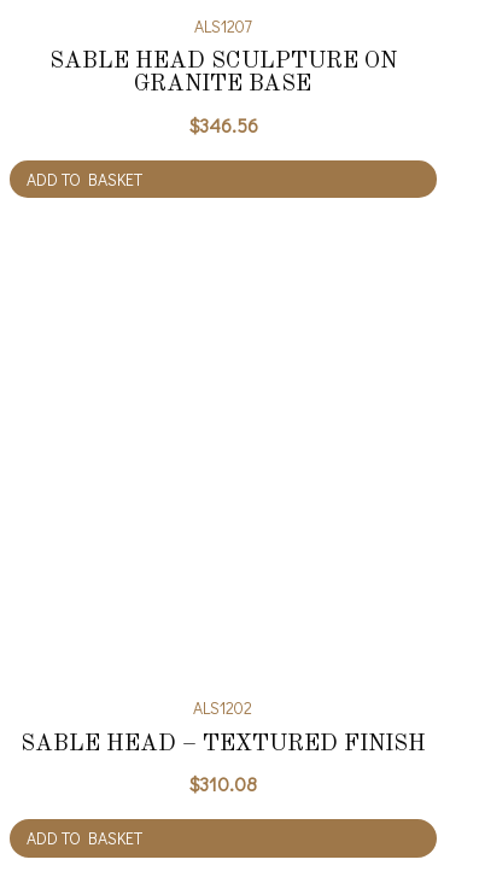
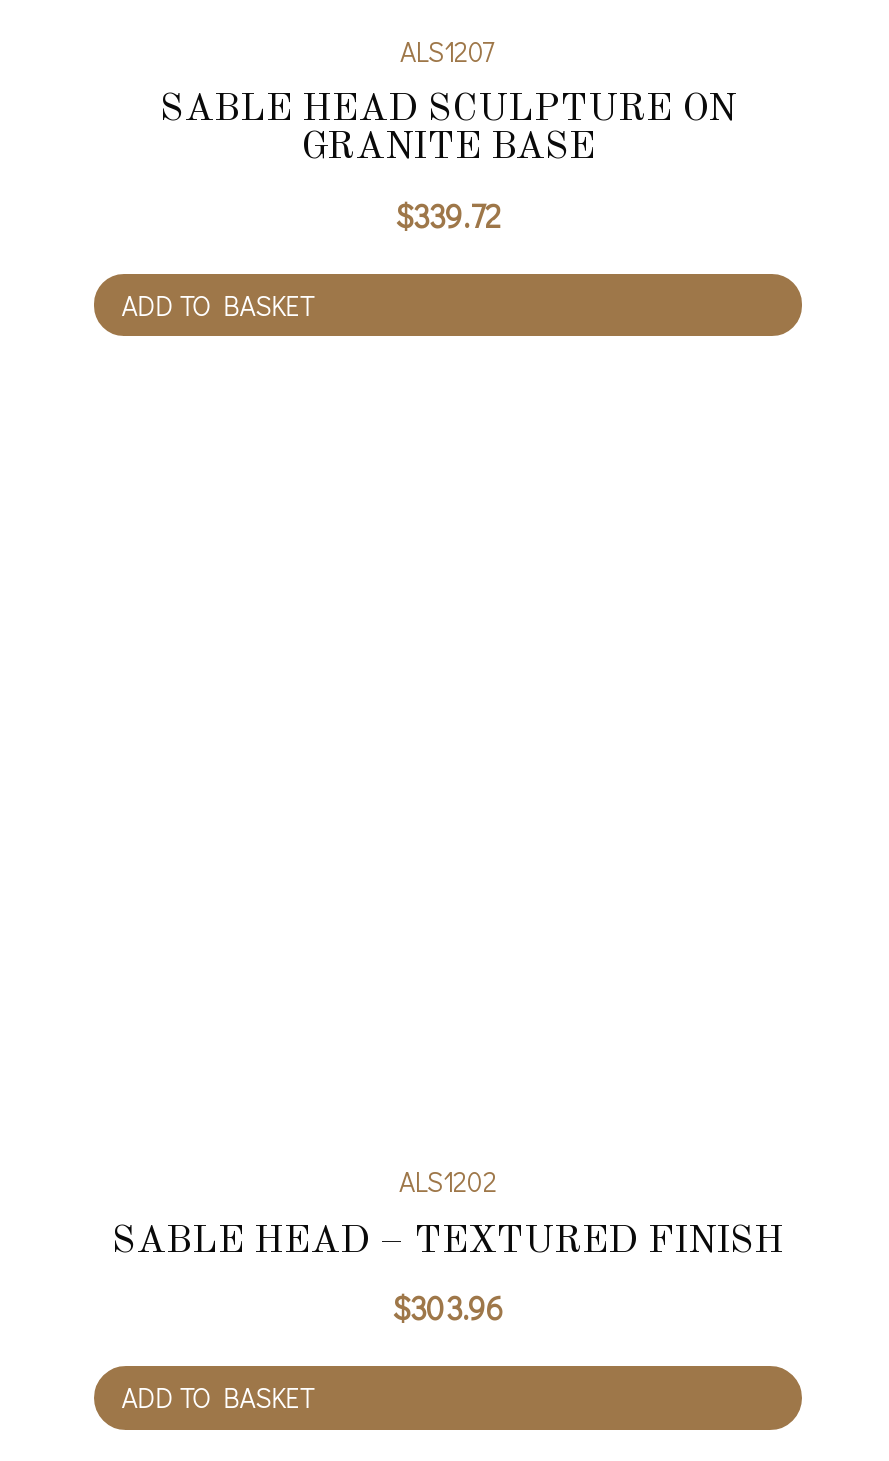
- $346.56
+ $339.72

- $310.08
+ $303.96
